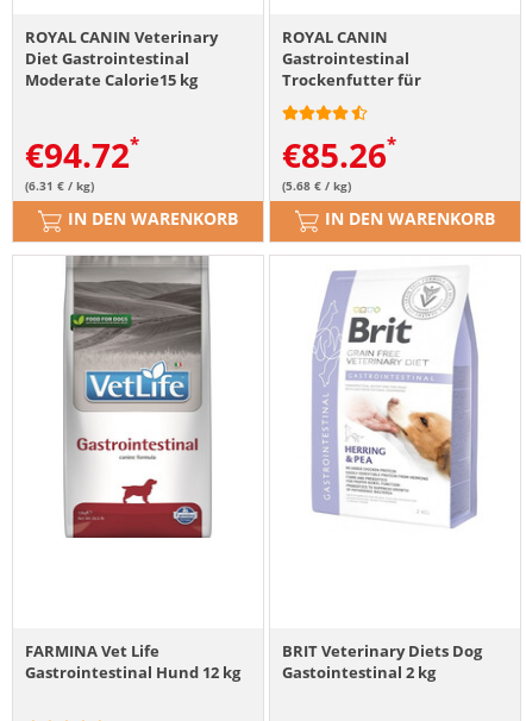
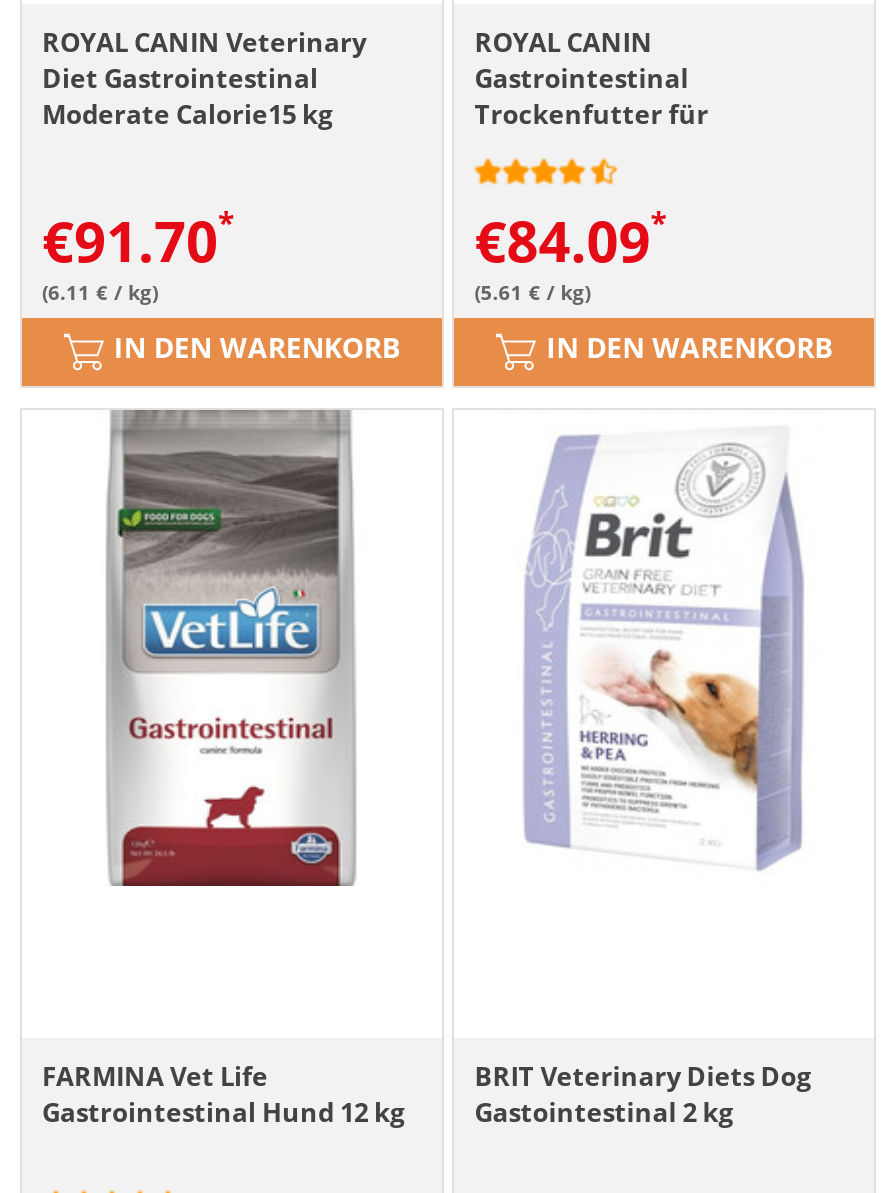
- €94.72
+ €91.70

- €85.26
+ €84.09

- (6.31 € / kg)
+ (6.11 € / kg)

- (5.68 € / kg)
+ (5.61 € / kg)
